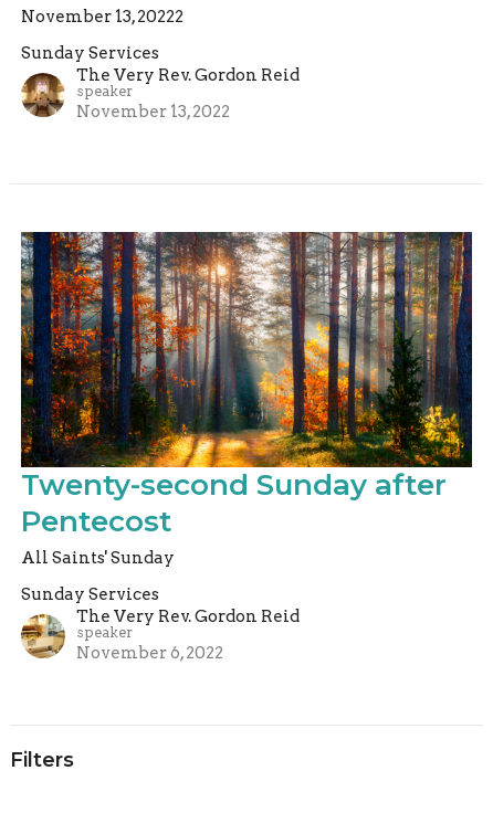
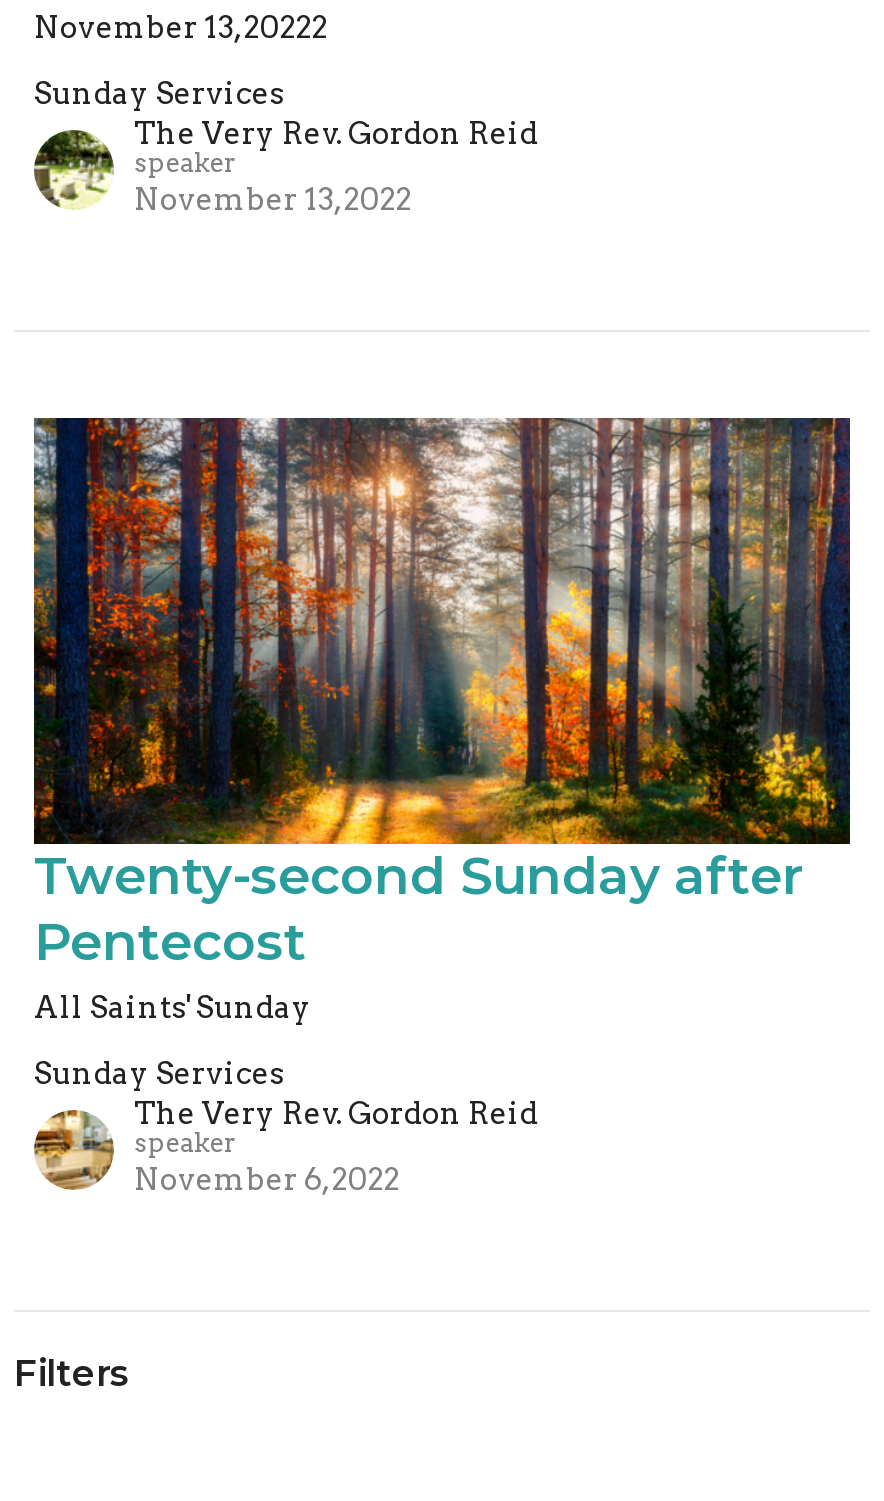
- [image]
+ [image]
